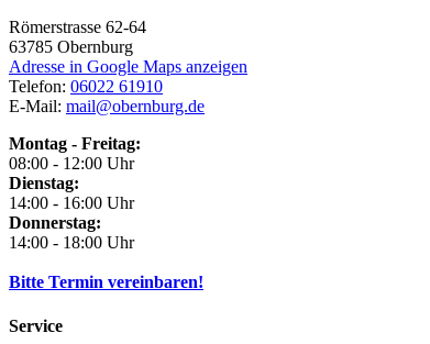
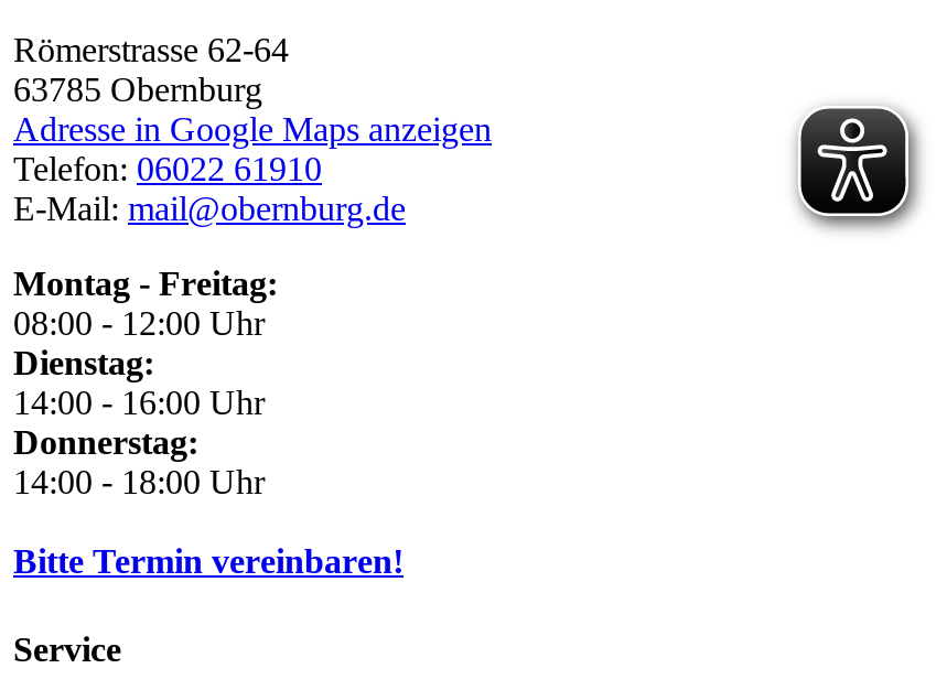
+ [image]
